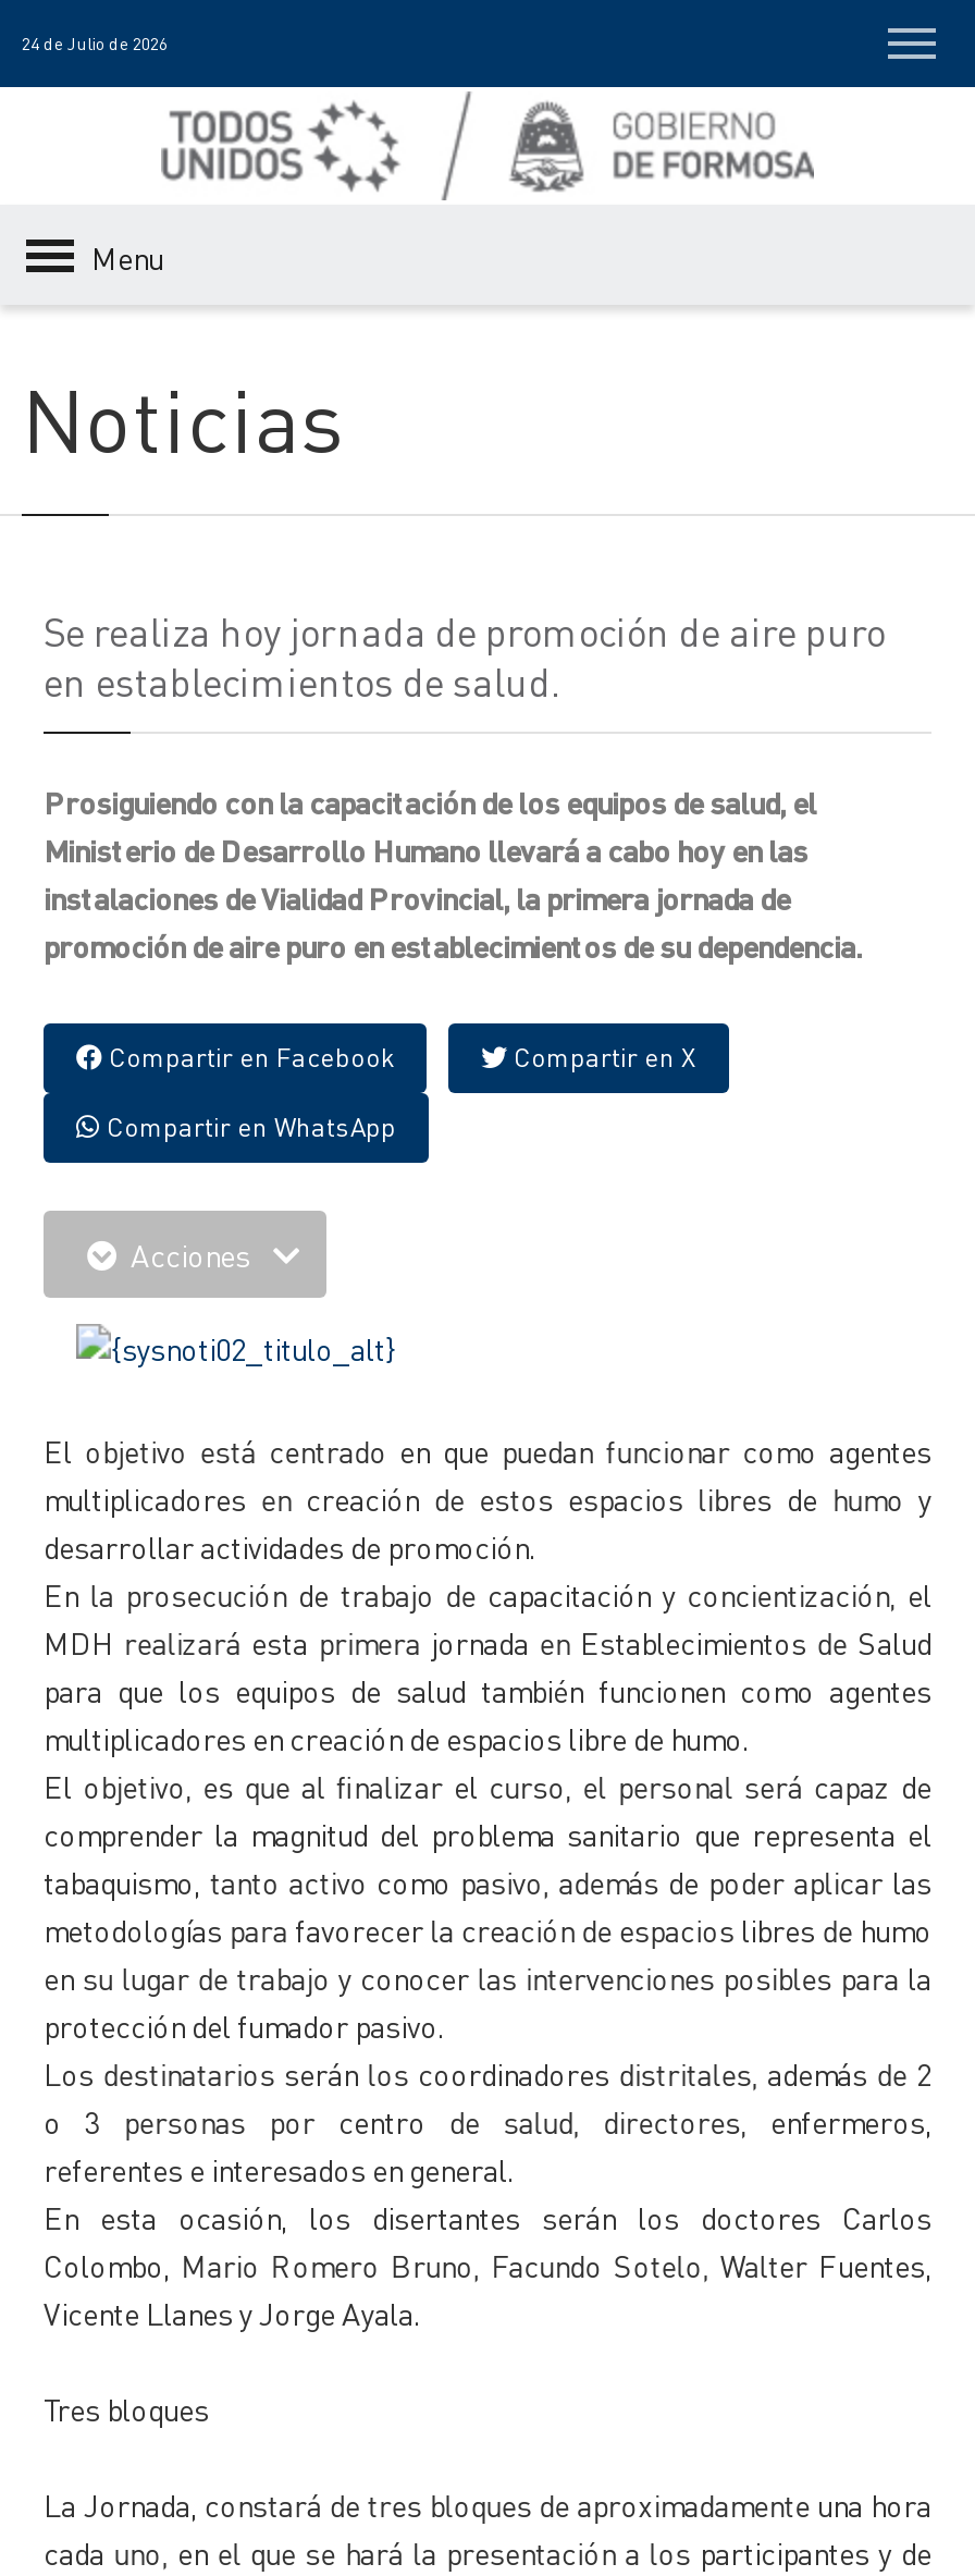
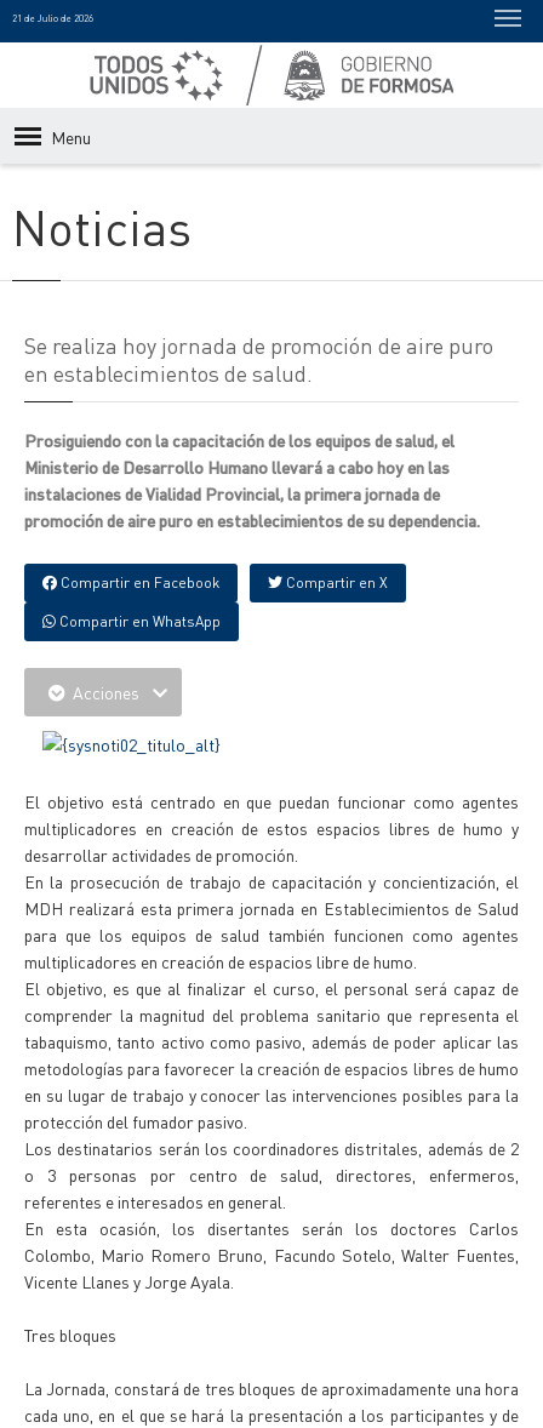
- 24 de Julio de 2026
+ 21 de Julio de 2026
